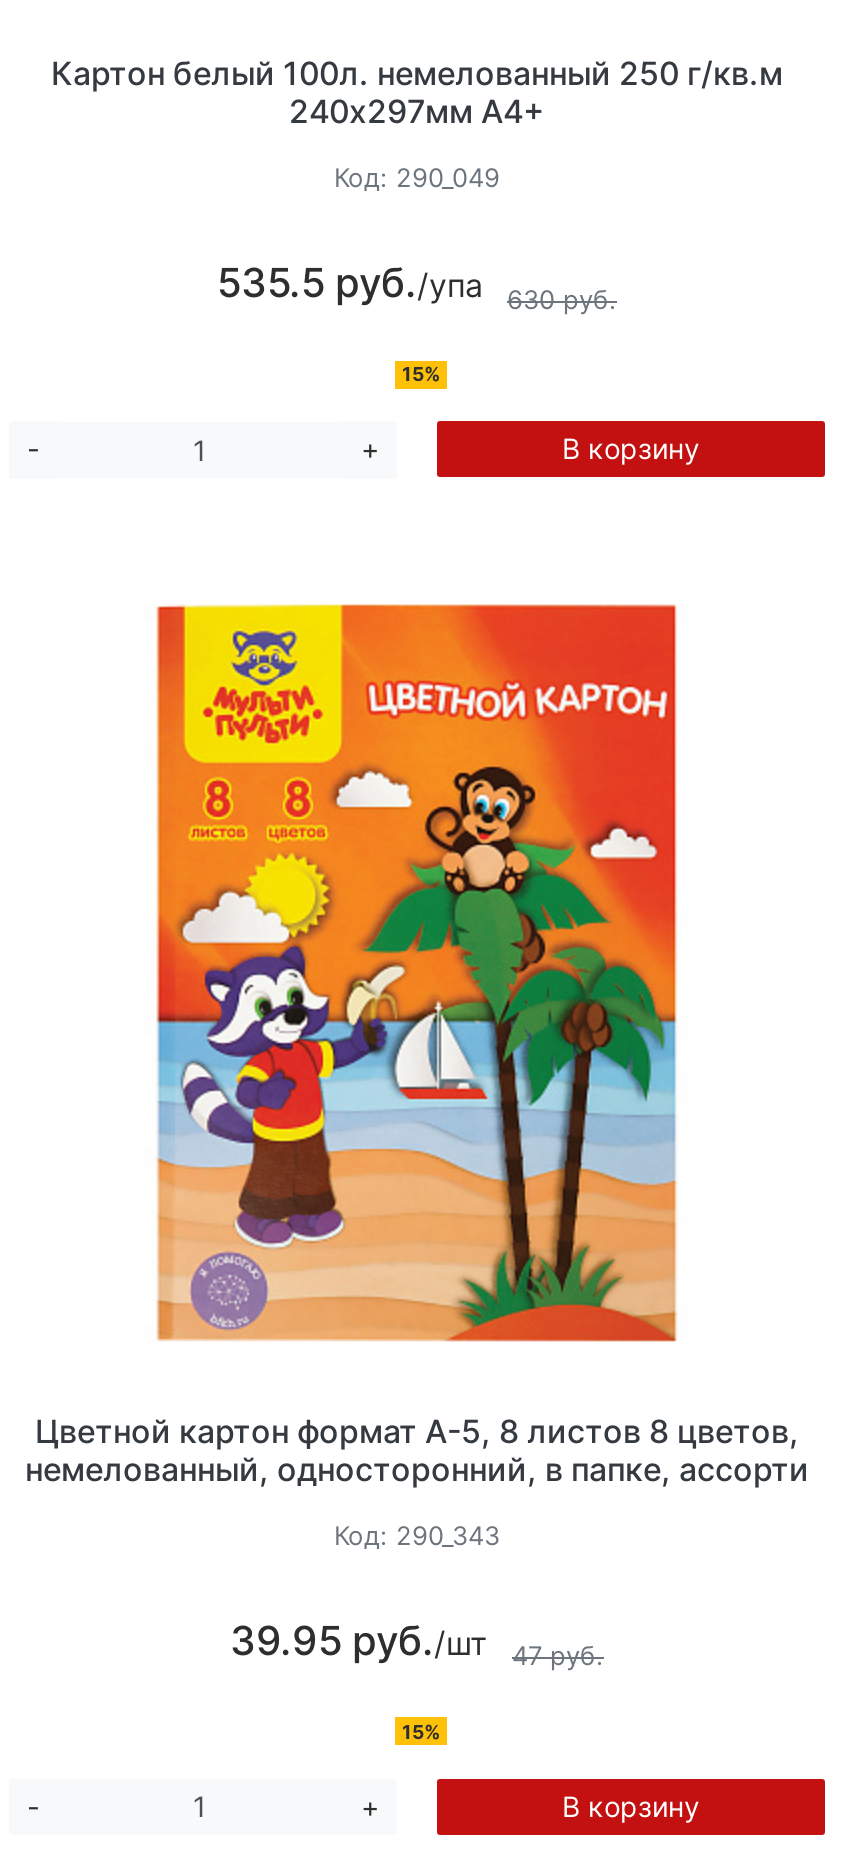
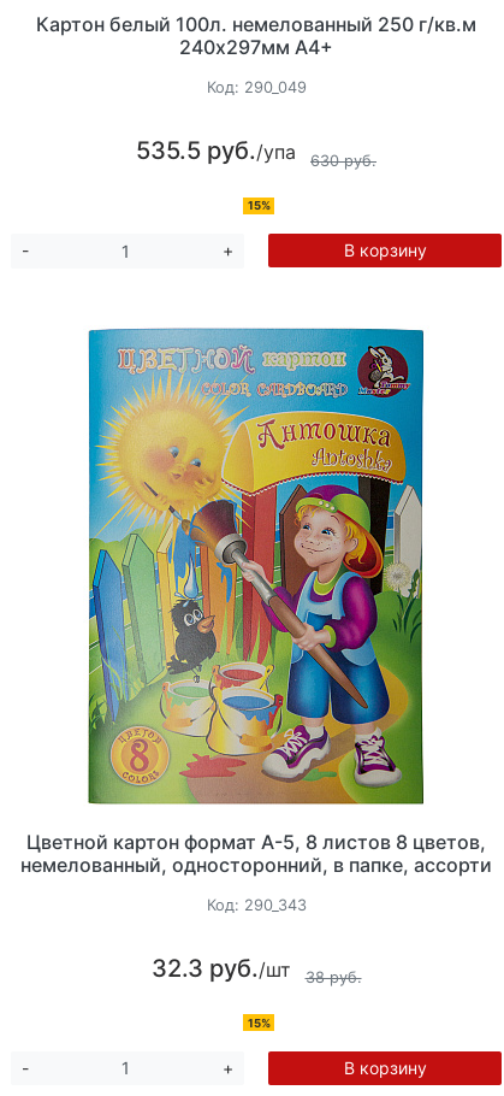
- [image]
+ [image]

- 39.95 руб./шт
+ 32.3 руб./шт

- 47 руб.
+ 38 руб.
